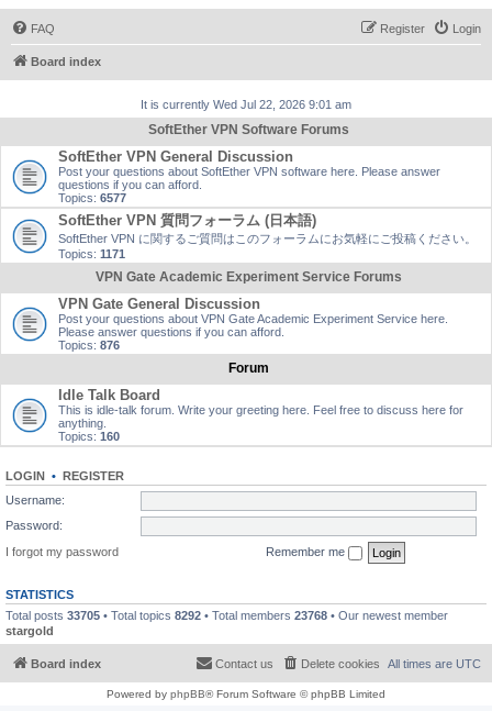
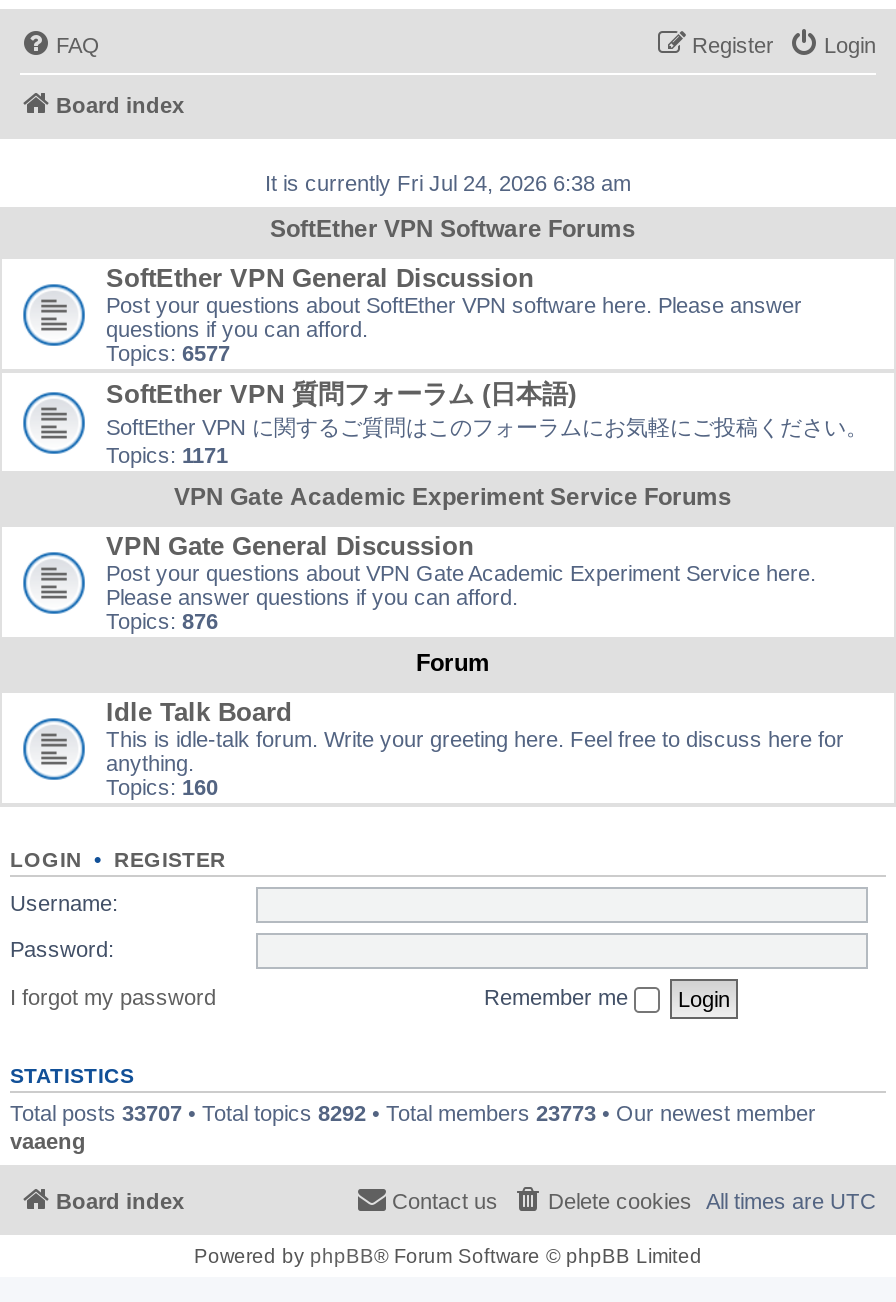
- It is currently Wed Jul 22, 2026 9:01 am
+ It is currently Fri Jul 24, 2026 6:38 am

- Total posts 33705 • Total topics 8292 • Total members 23768 • Our newest member
- stargold
+ Total posts 33707 • Total topics 8292 • Total members 23773 • Our newest member
+ vaaeng
